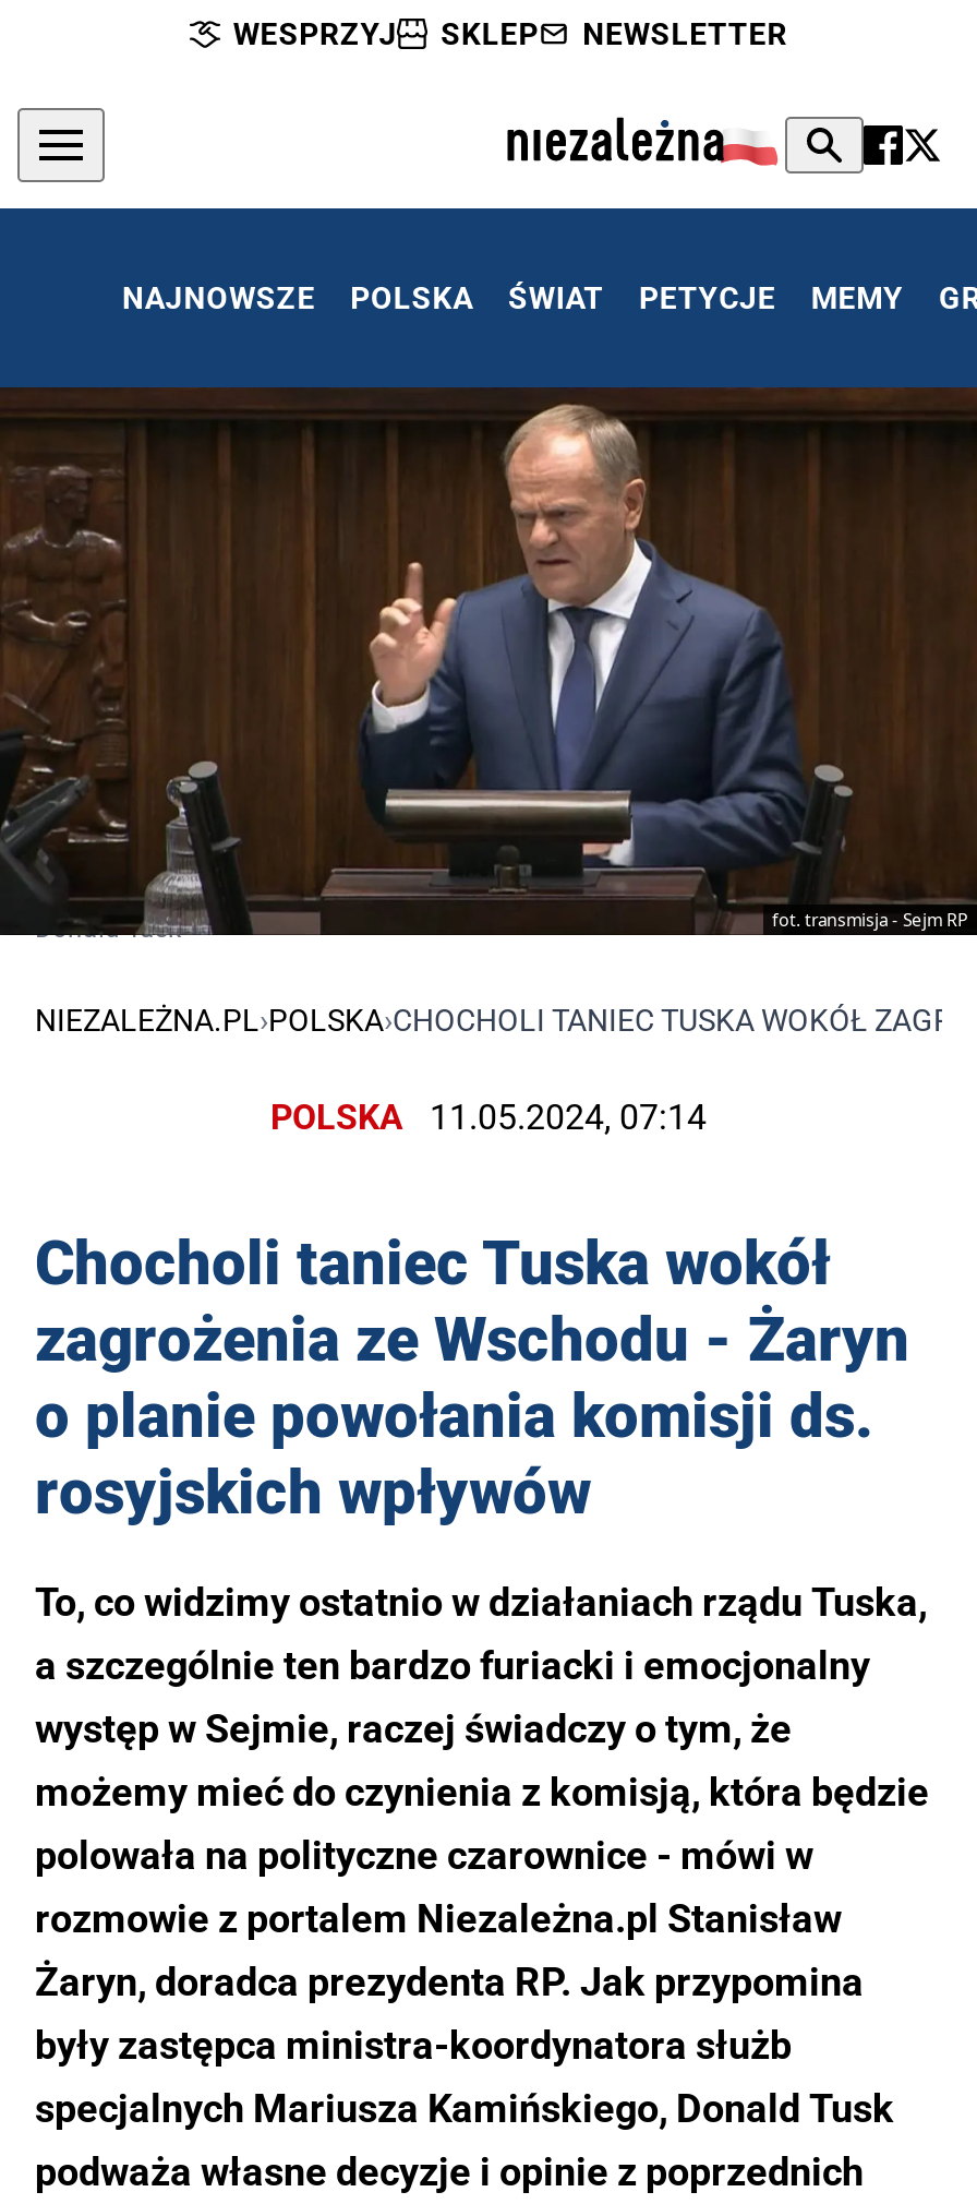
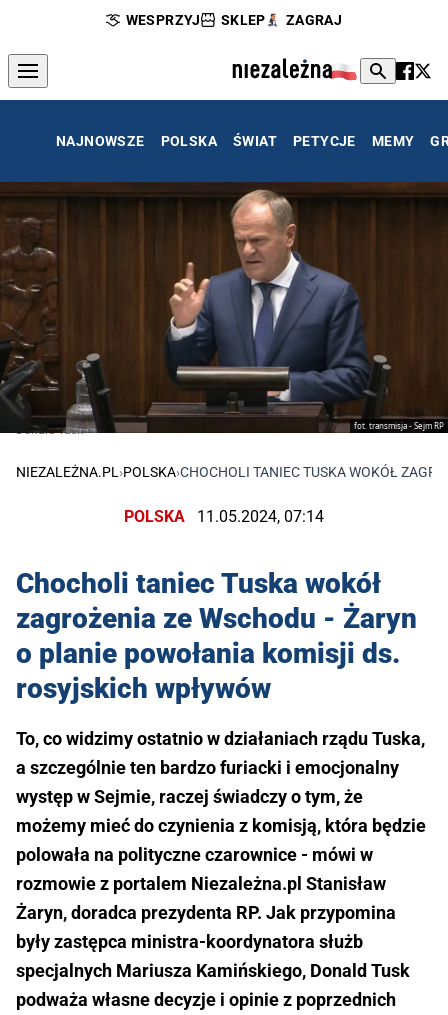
- NEWSLETTER
+ ZAGRAJ
